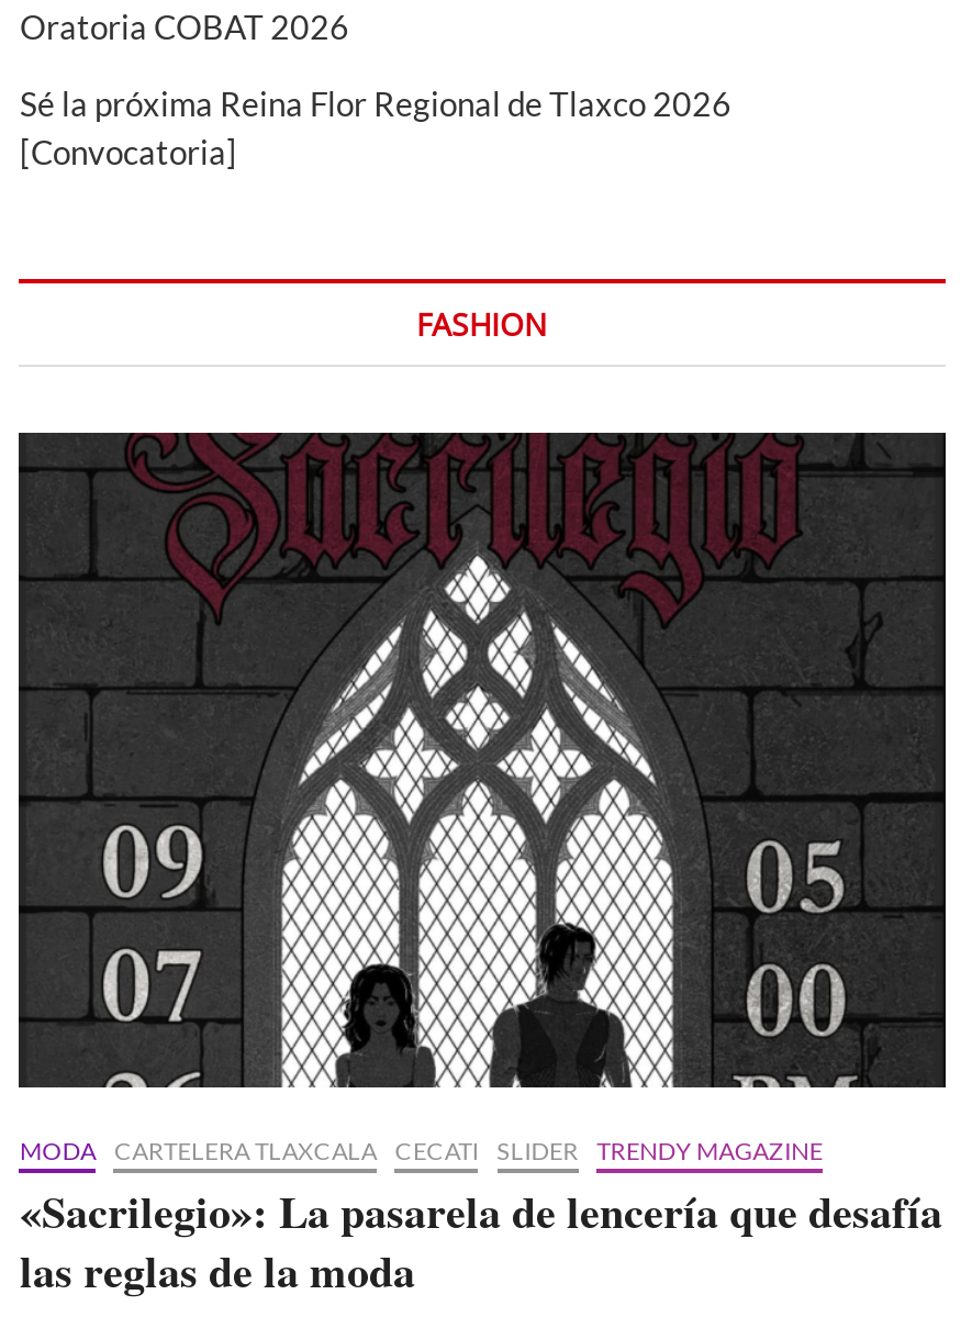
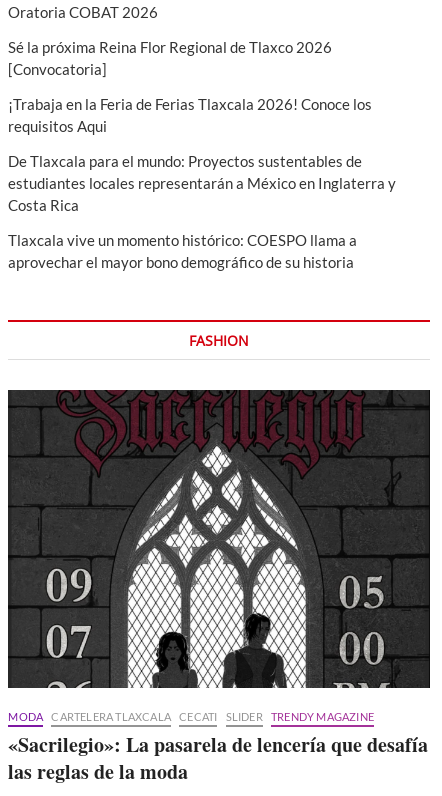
+ ¡Trabaja en la Feria de Ferias Tlaxcala 2026! Conoce los
+ requisitos Aqui
+ De Tlaxcala para el mundo: Proyectos sustentables de
+ estudiantes locales representarán a México en Inglaterra y
+ Costa Rica
+ Tlaxcala vive un momento histórico: COESPO llama a
+ aprovechar el mayor bono demográfico de su historia
